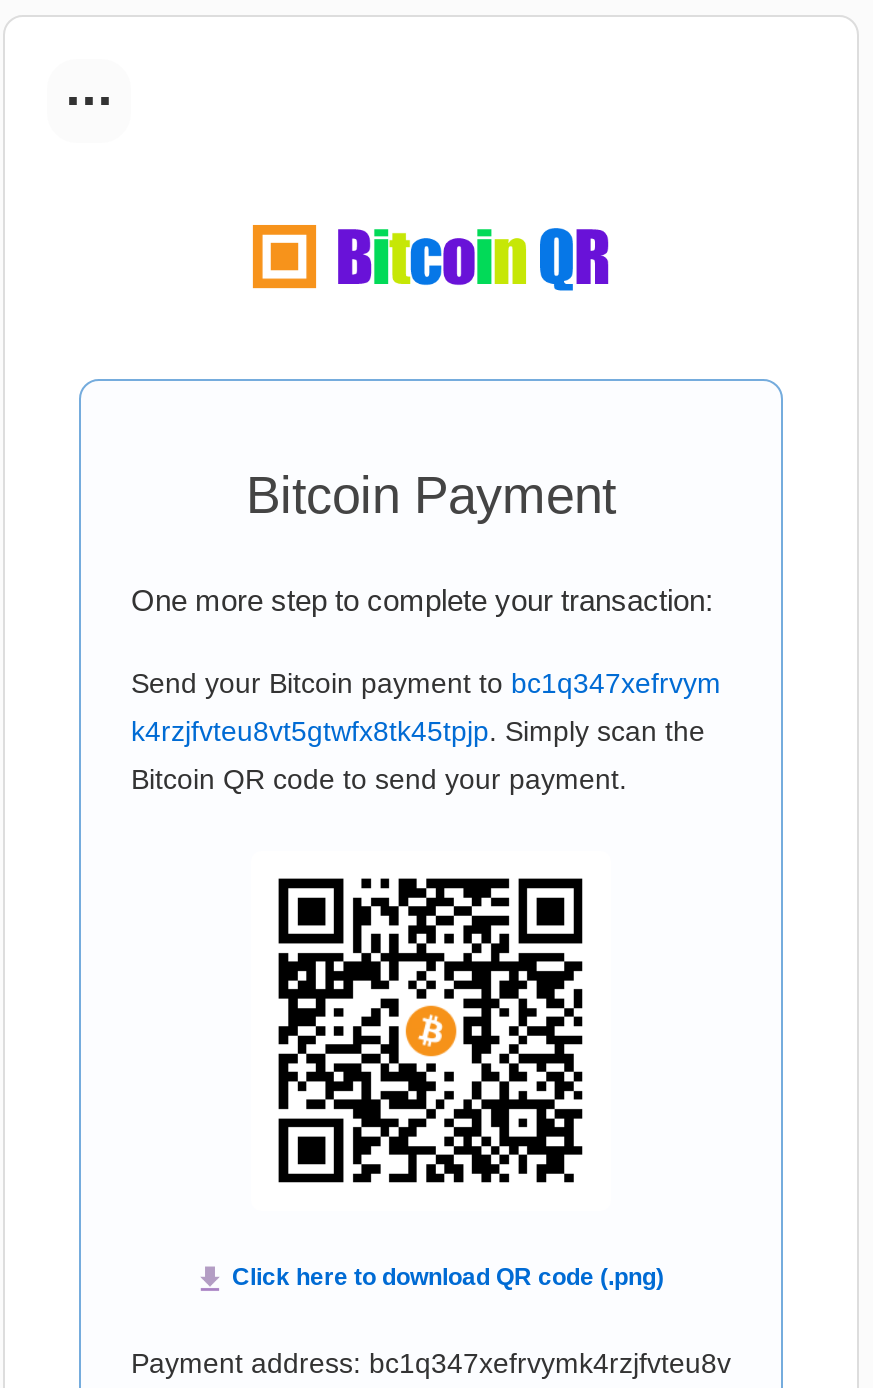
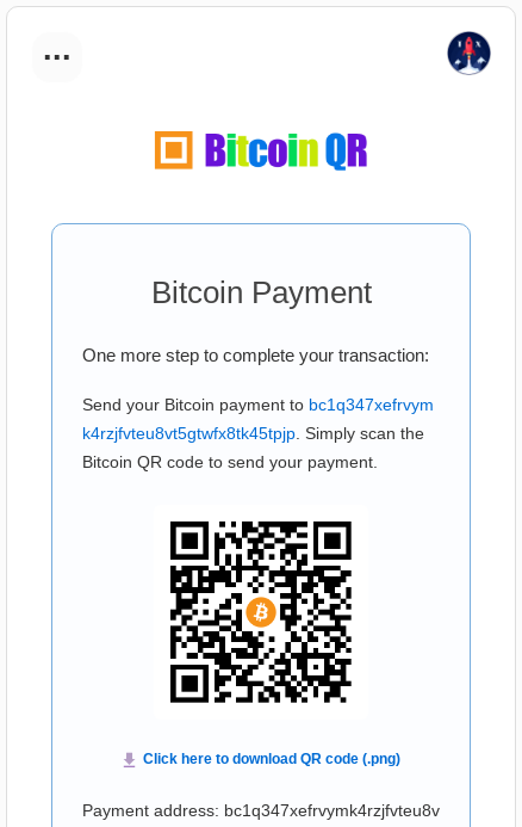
+ [image]
